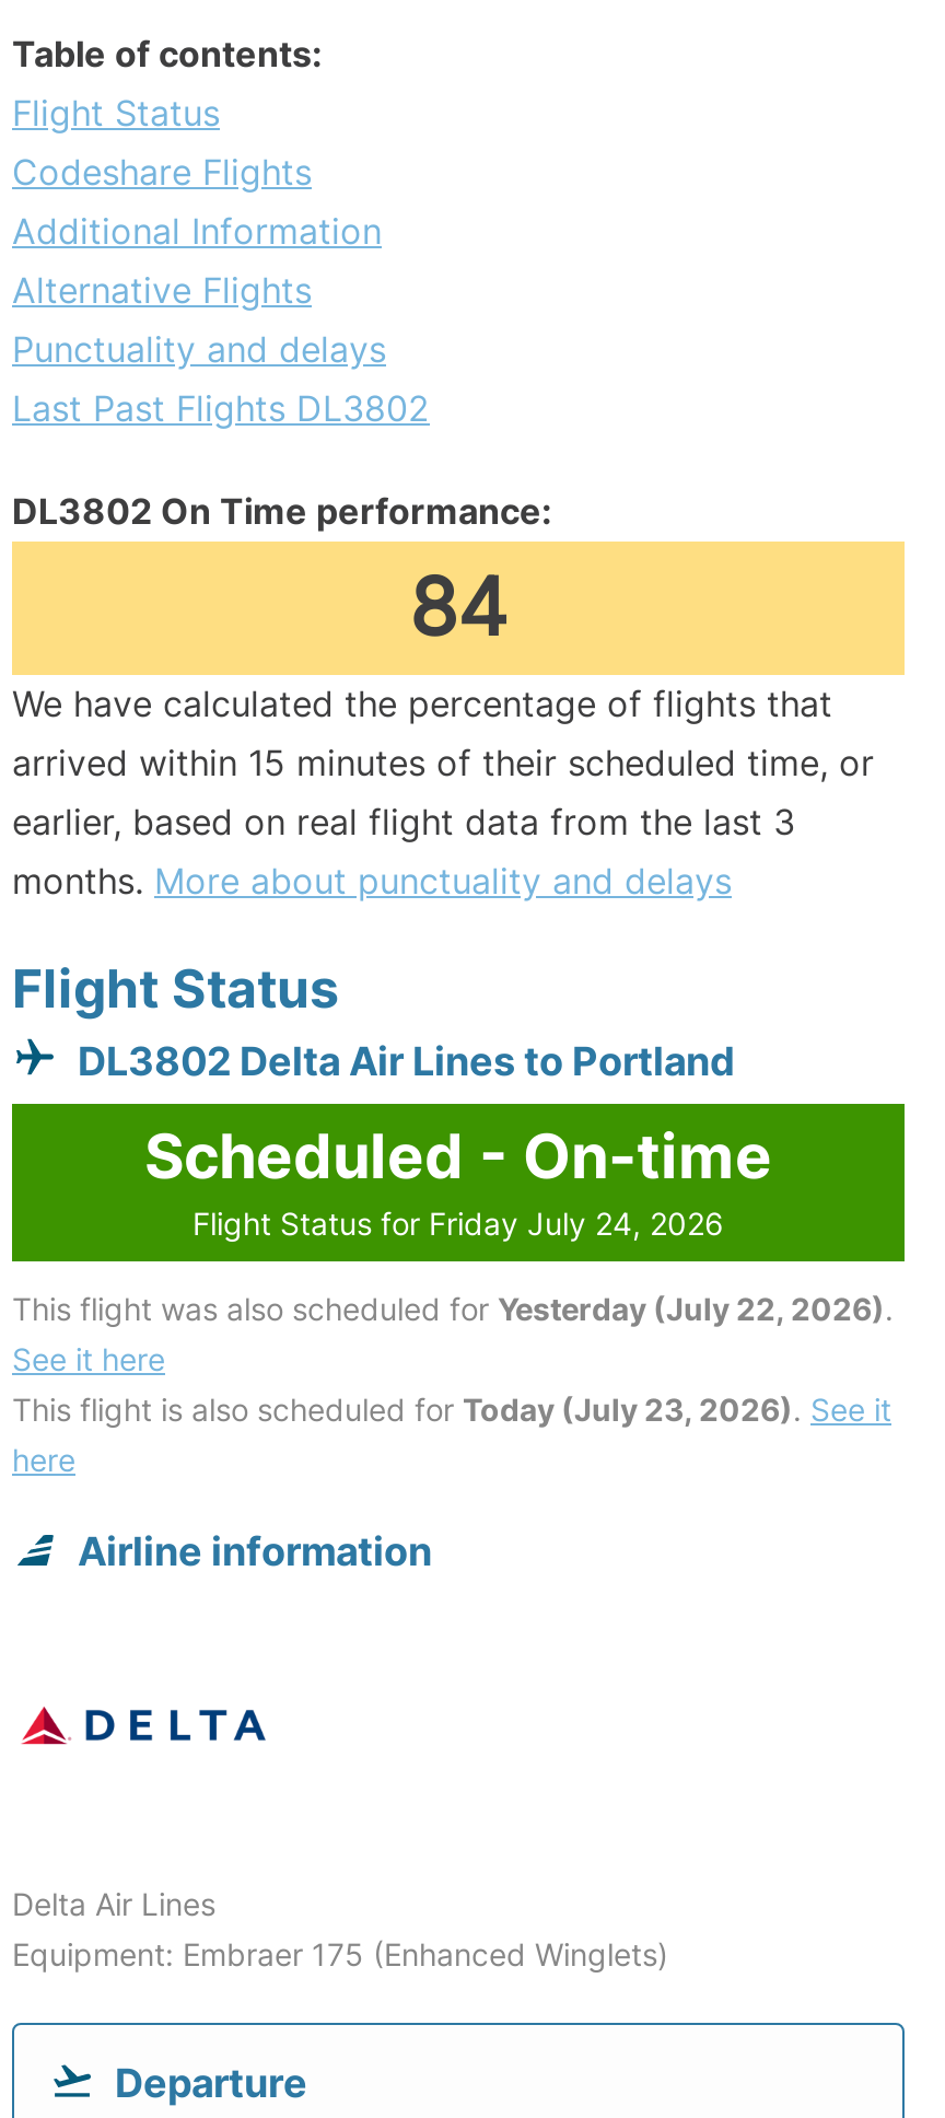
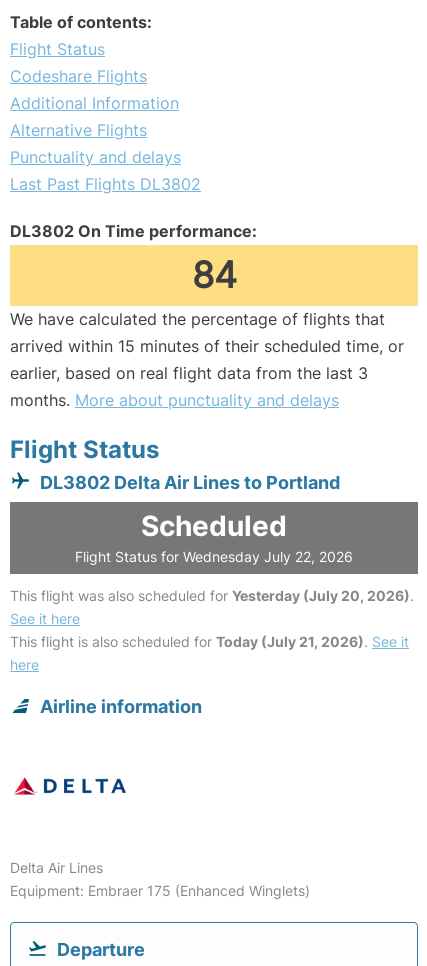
- Scheduled - On-time
- Flight Status for Friday July 24, 2026
+ Scheduled
+ Flight Status for Wednesday July 22, 2026

- This flight was also scheduled for Yesterday (July 22, 2026).
+ This flight was also scheduled for Yesterday (July 20, 2026).

- This flight is also scheduled for Today (July 23, 2026). See it
+ This flight is also scheduled for Today (July 21, 2026). See it
